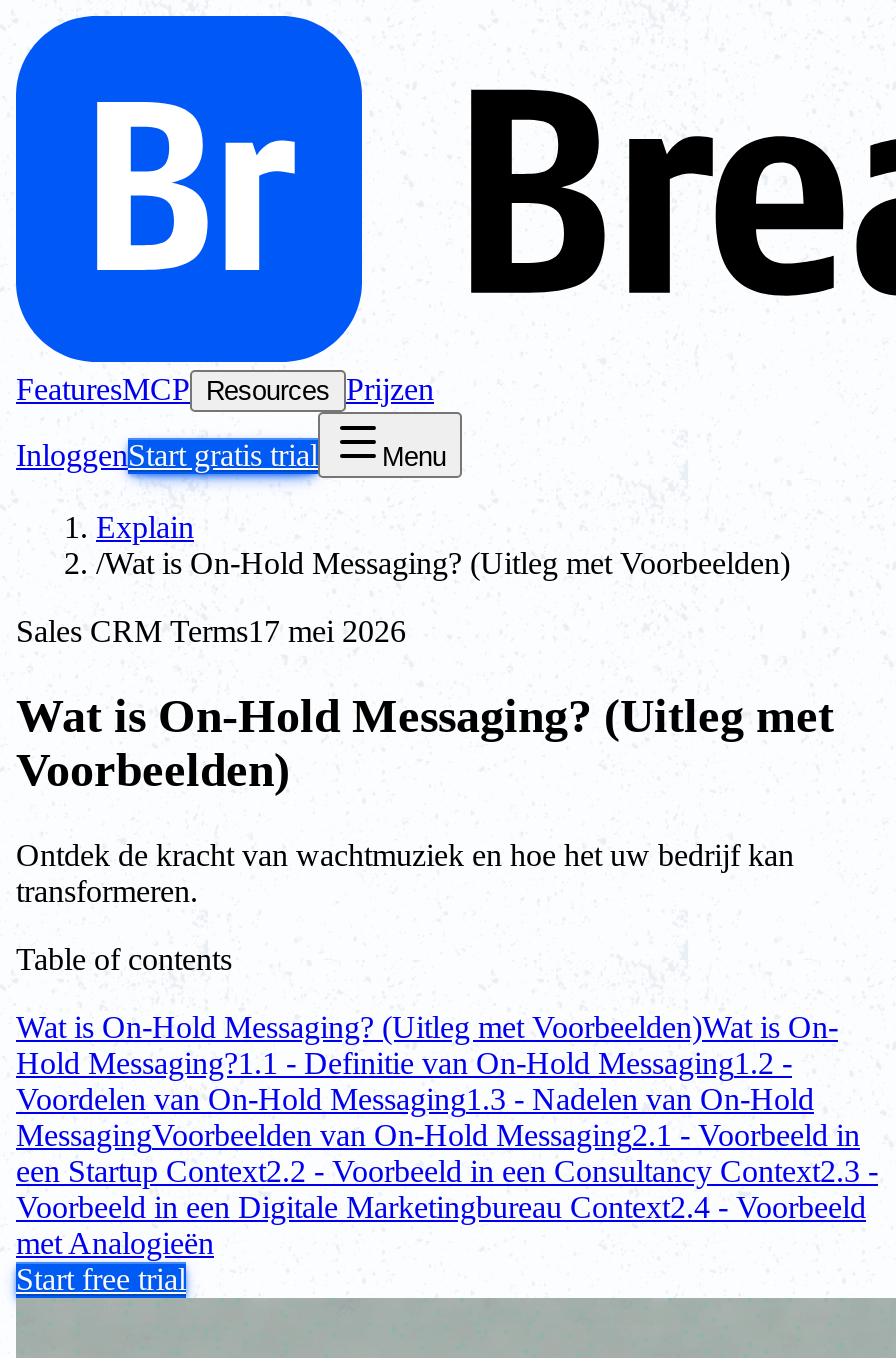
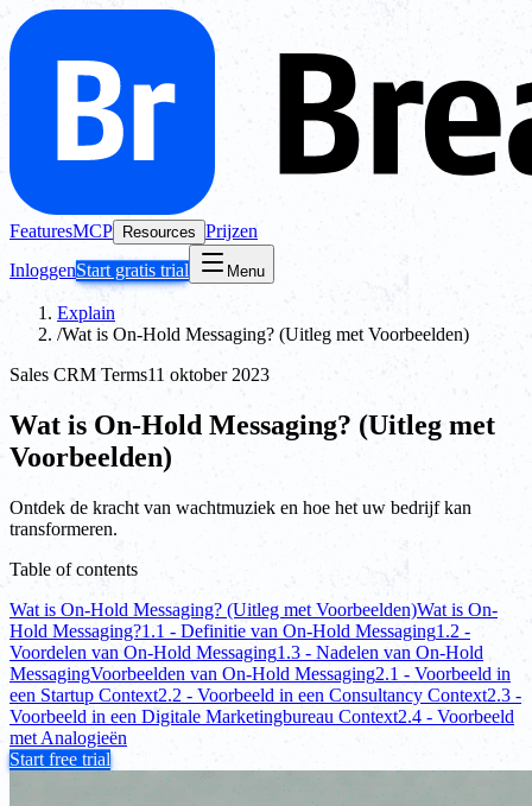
- Sales CRM Terms17 mei 2026
+ Sales CRM Terms11 oktober 2023
